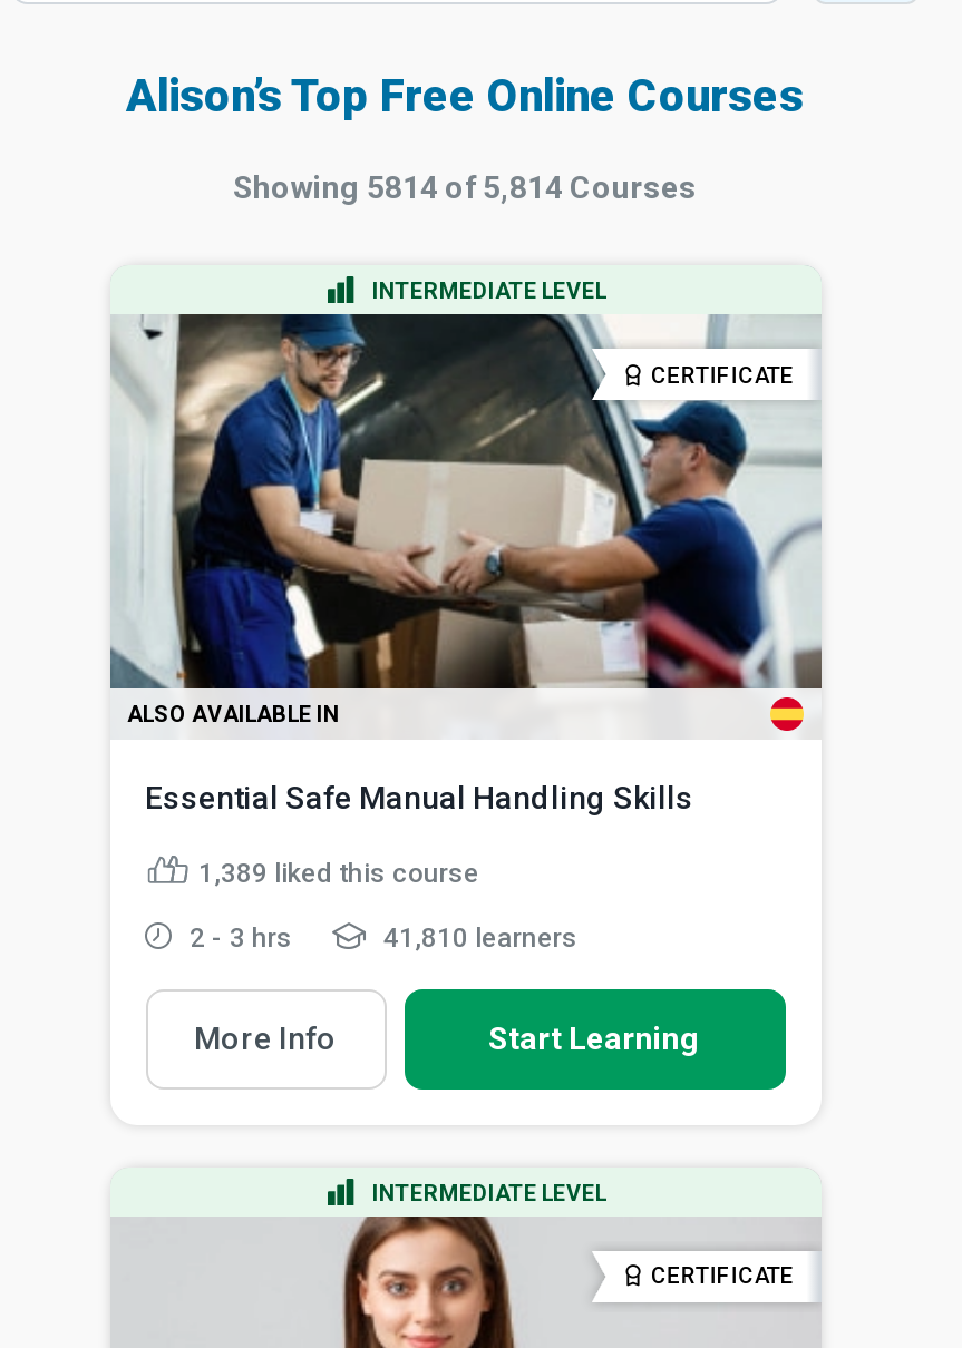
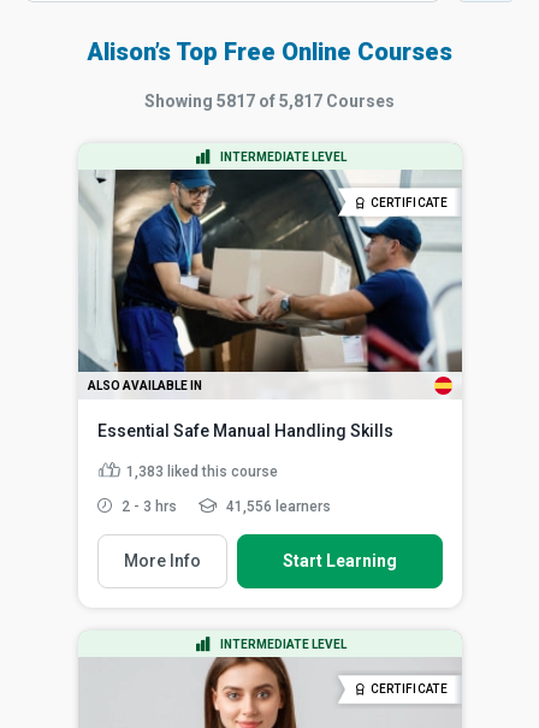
- Showing 5814 of 5,814 Courses
+ Showing 5817 of 5,817 Courses

- 1,389 liked this course
+ 1,383 liked this course

- 41,810 learners
+ 41,556 learners
